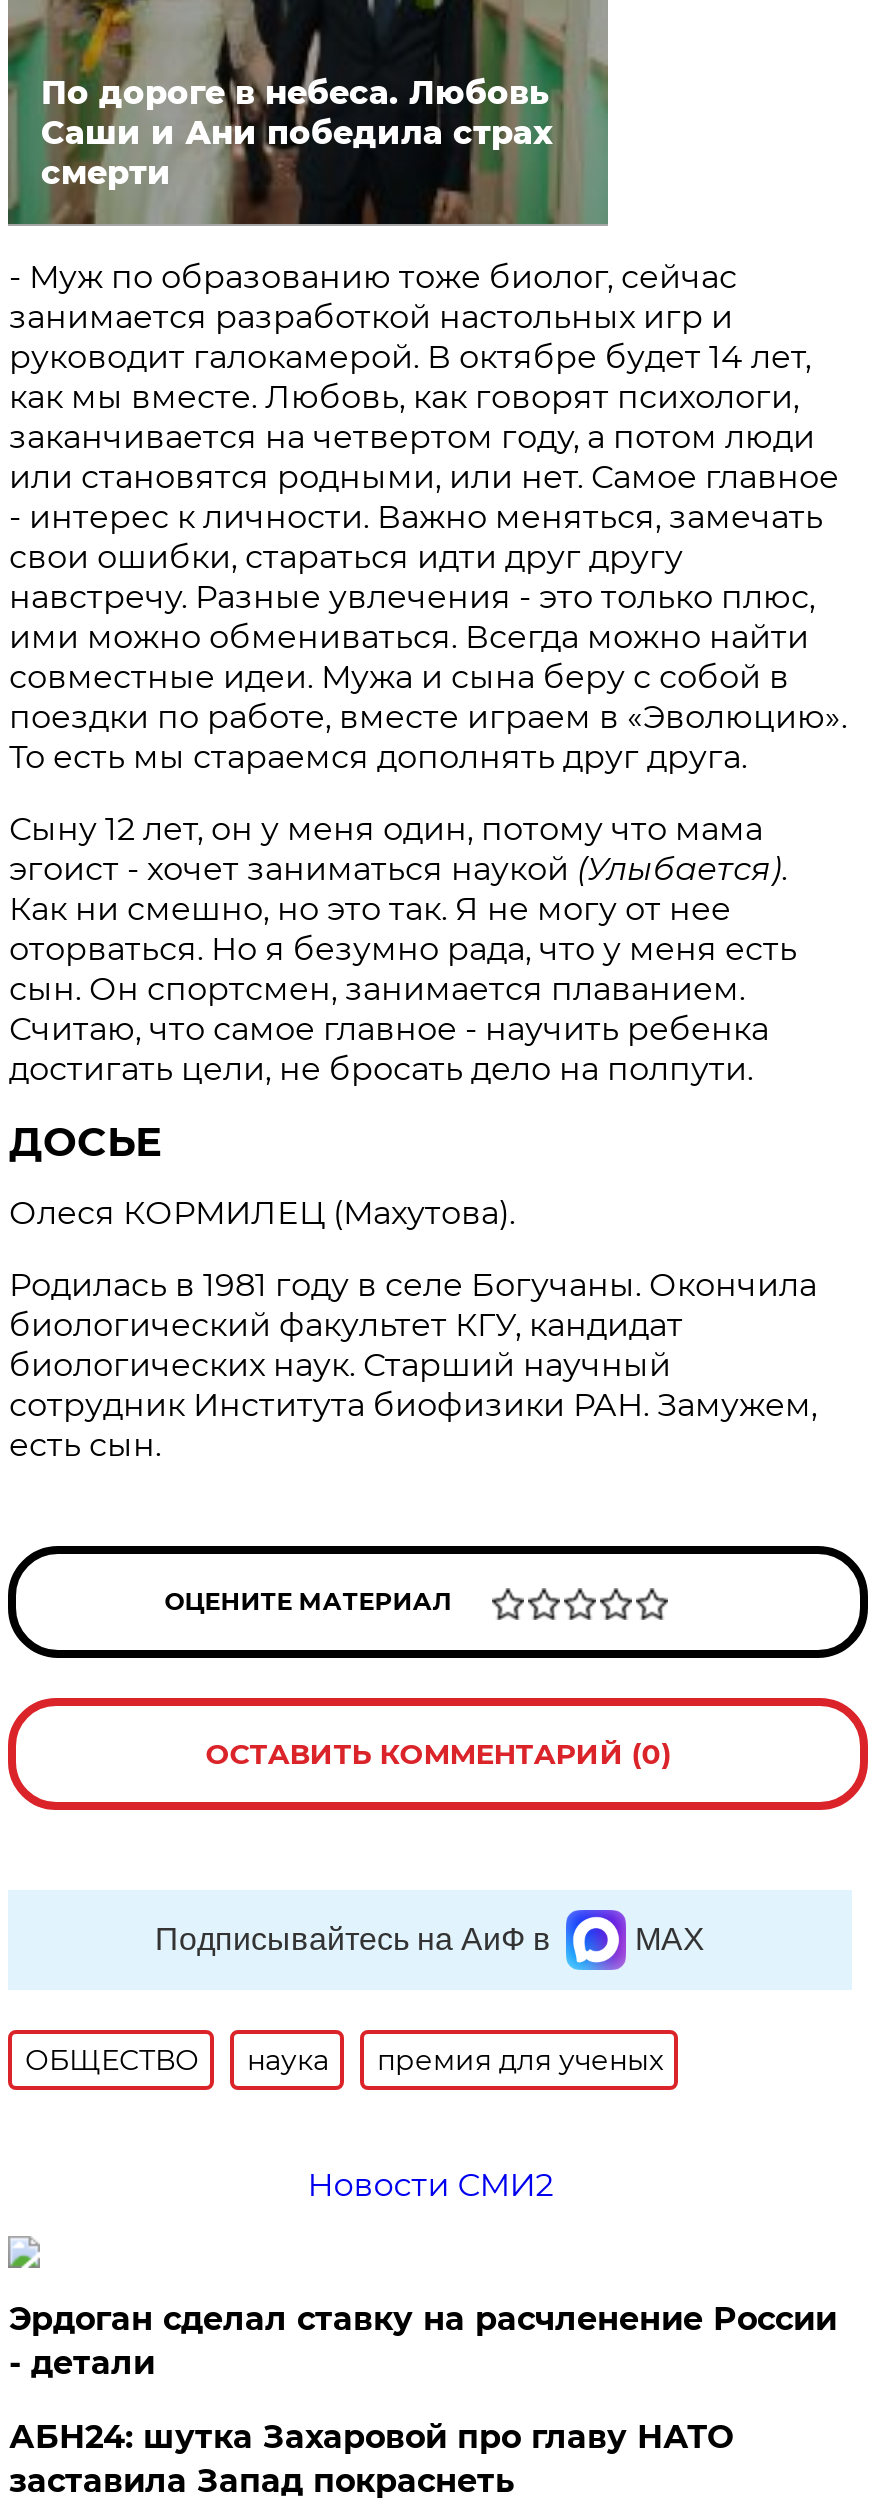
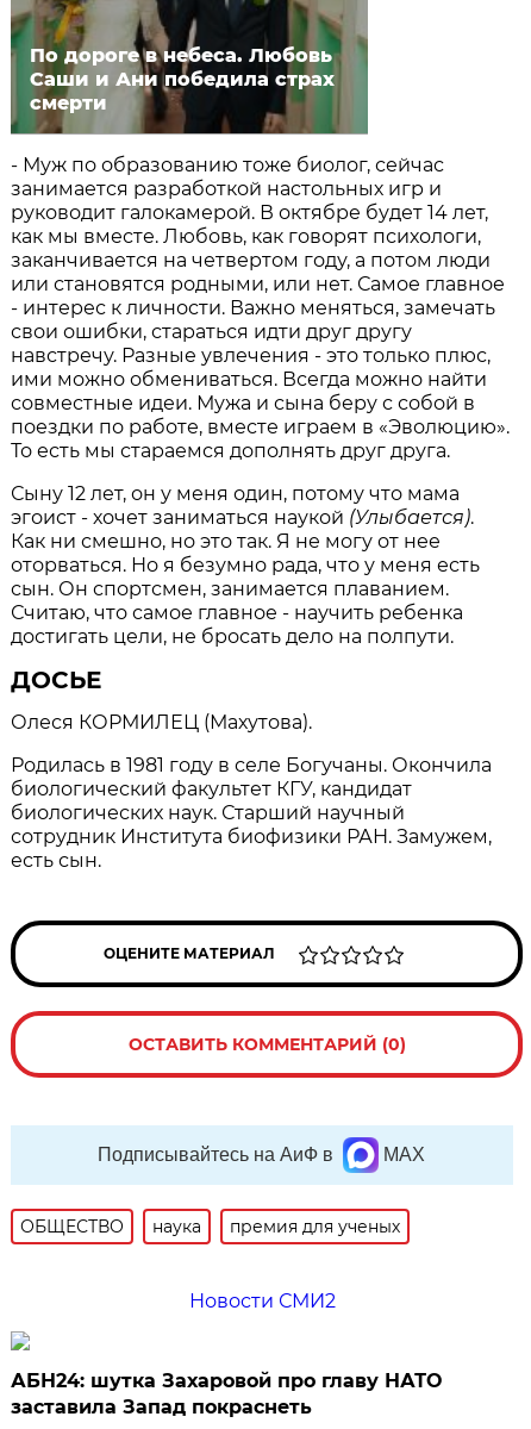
- Эрдоган сделал ставку на расчленение России
- - детали
